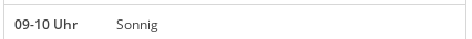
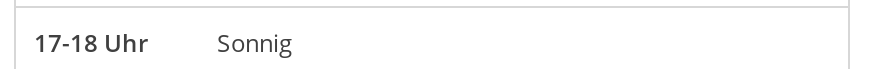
- 09-10 Uhr
+ 17-18 Uhr
